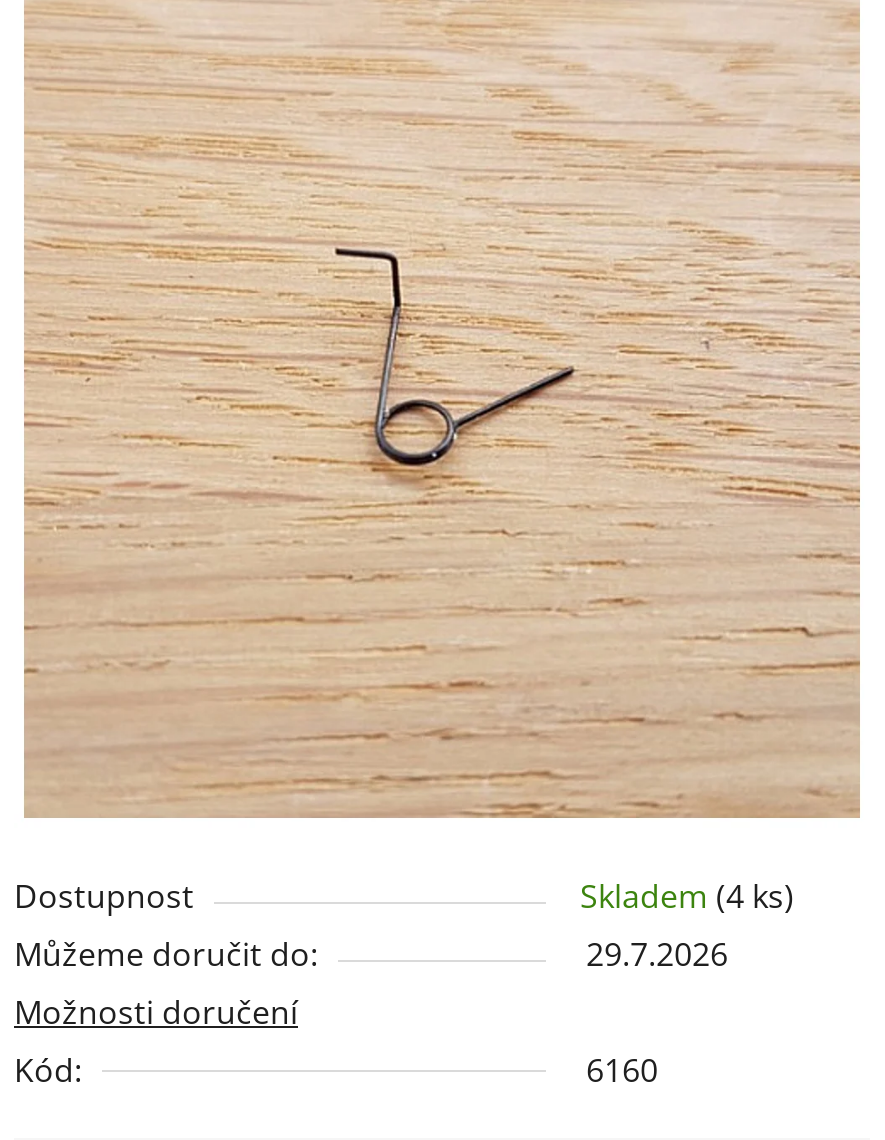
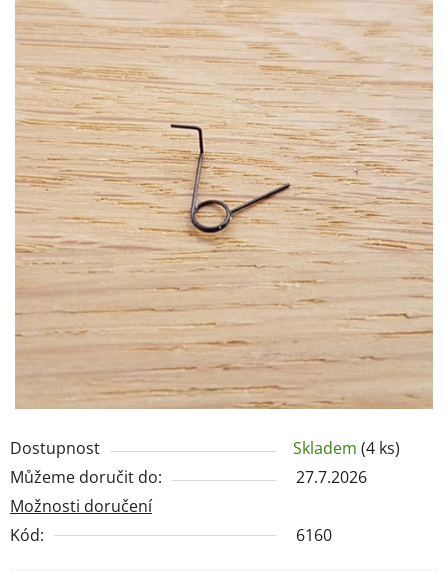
- 29.7.2026
+ 27.7.2026
